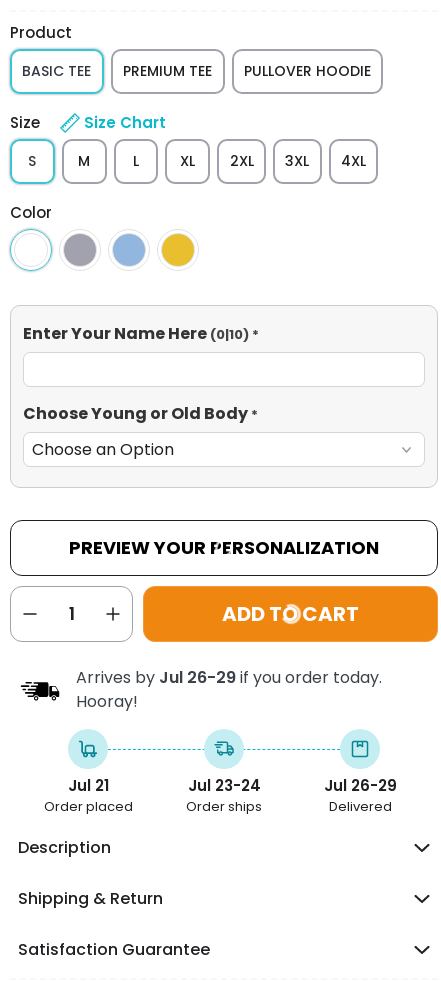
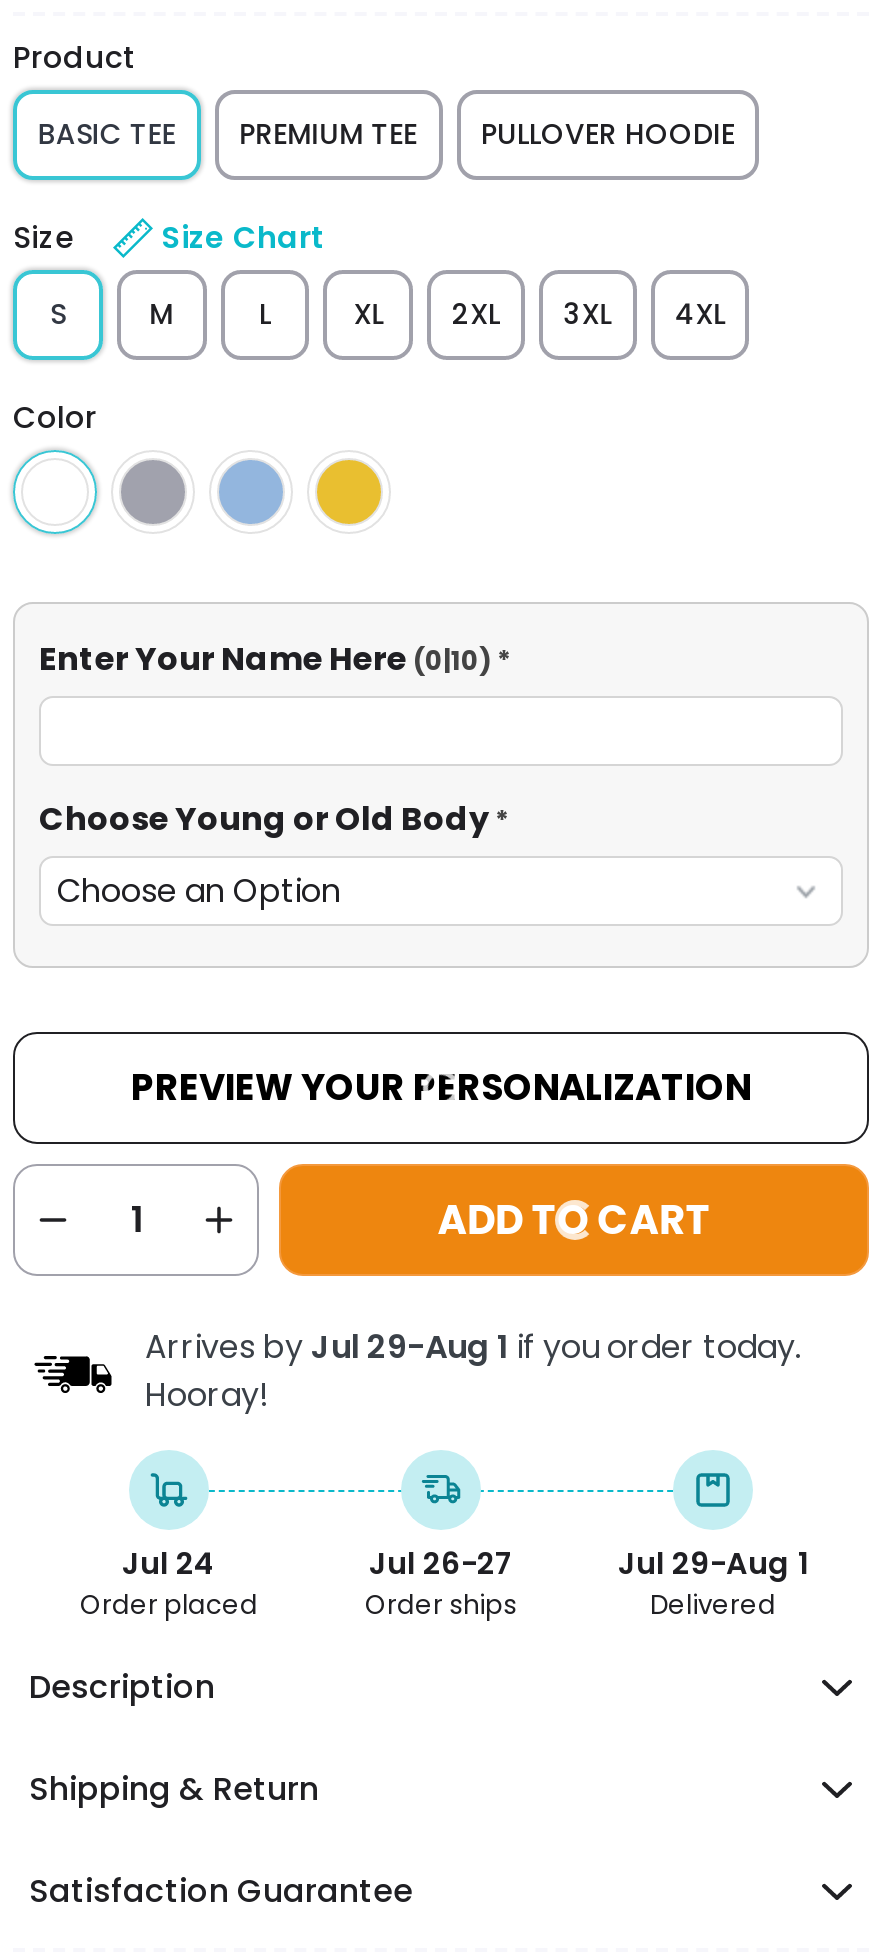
- Arrives by Jul 26-29 if you order today.
+ Arrives by Jul 29-Aug 1 if you order today.

- Jul 21
+ Jul 24

- Jul 23-24
+ Jul 26-27

- Jul 26-29
+ Jul 29-Aug 1
